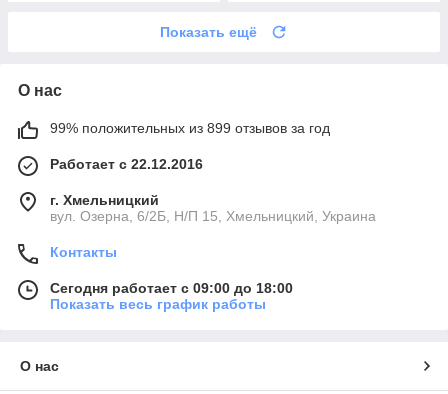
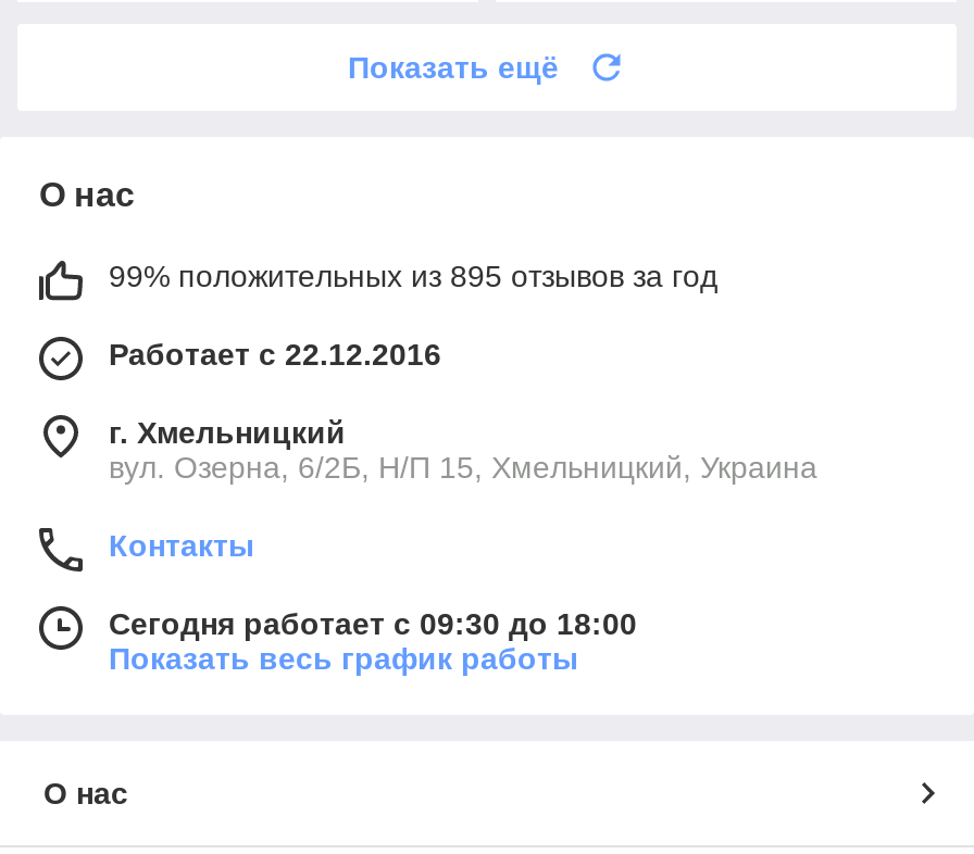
- 99% положительных из 899 отзывов за год
+ 99% положительных из 895 отзывов за год

- Сегодня работает с 09:00 до 18:00
+ Сегодня работает с 09:30 до 18:00
